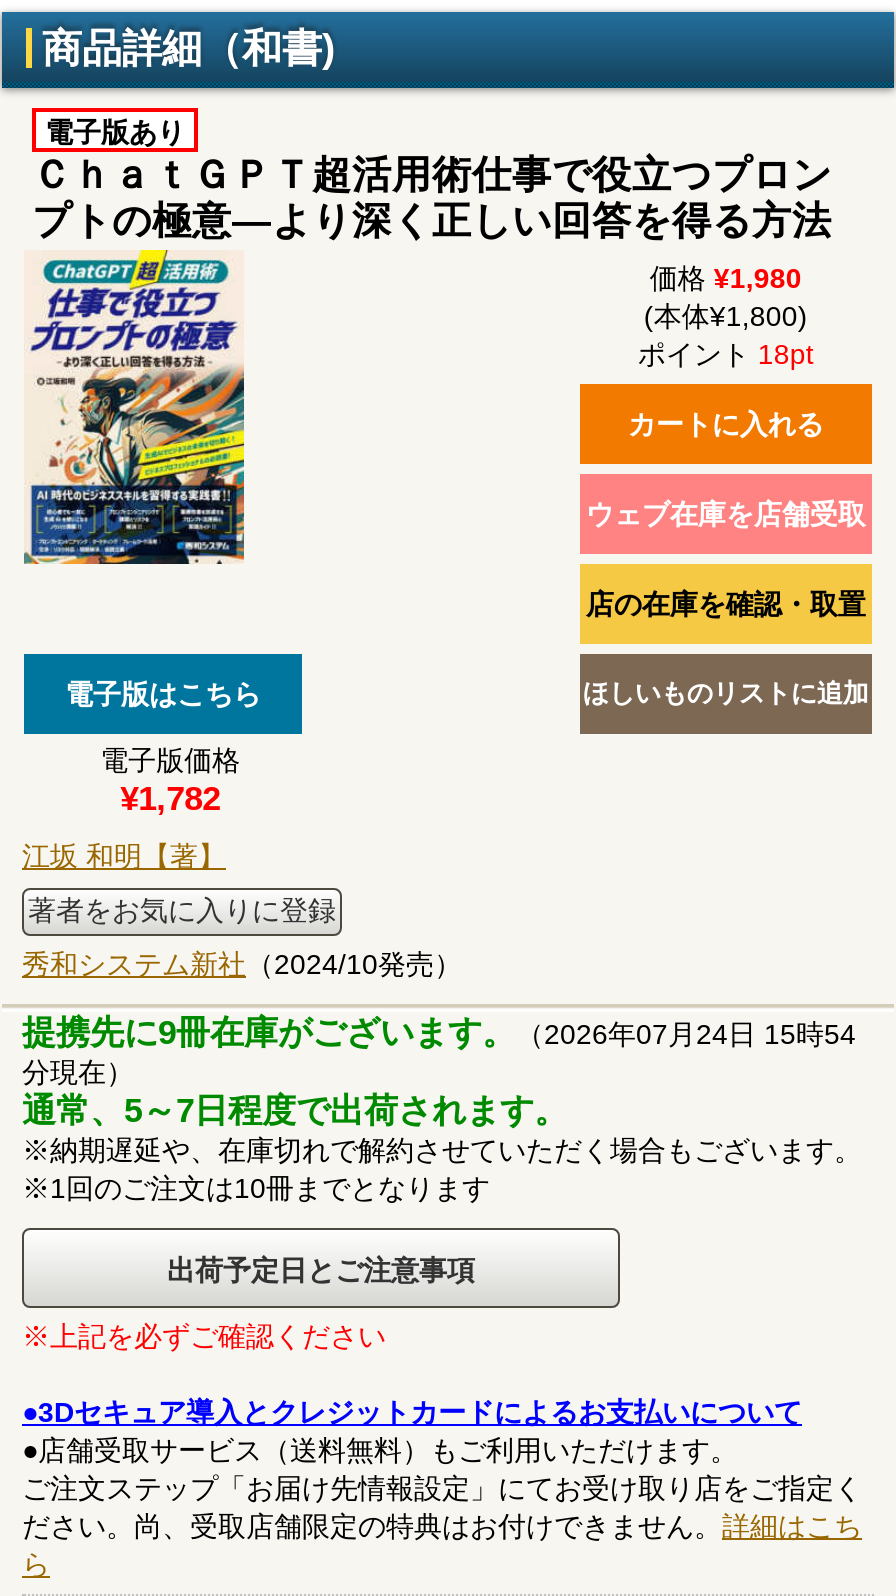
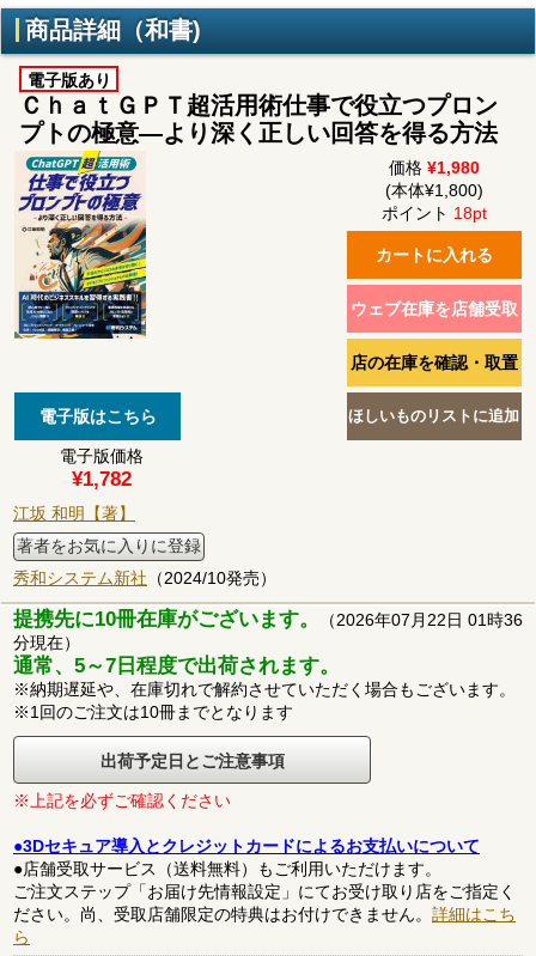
- 提携先に9冊在庫がございます。（2026年07月24日 15時54
+ 提携先に10冊在庫がございます。（2026年07月22日 01時36
